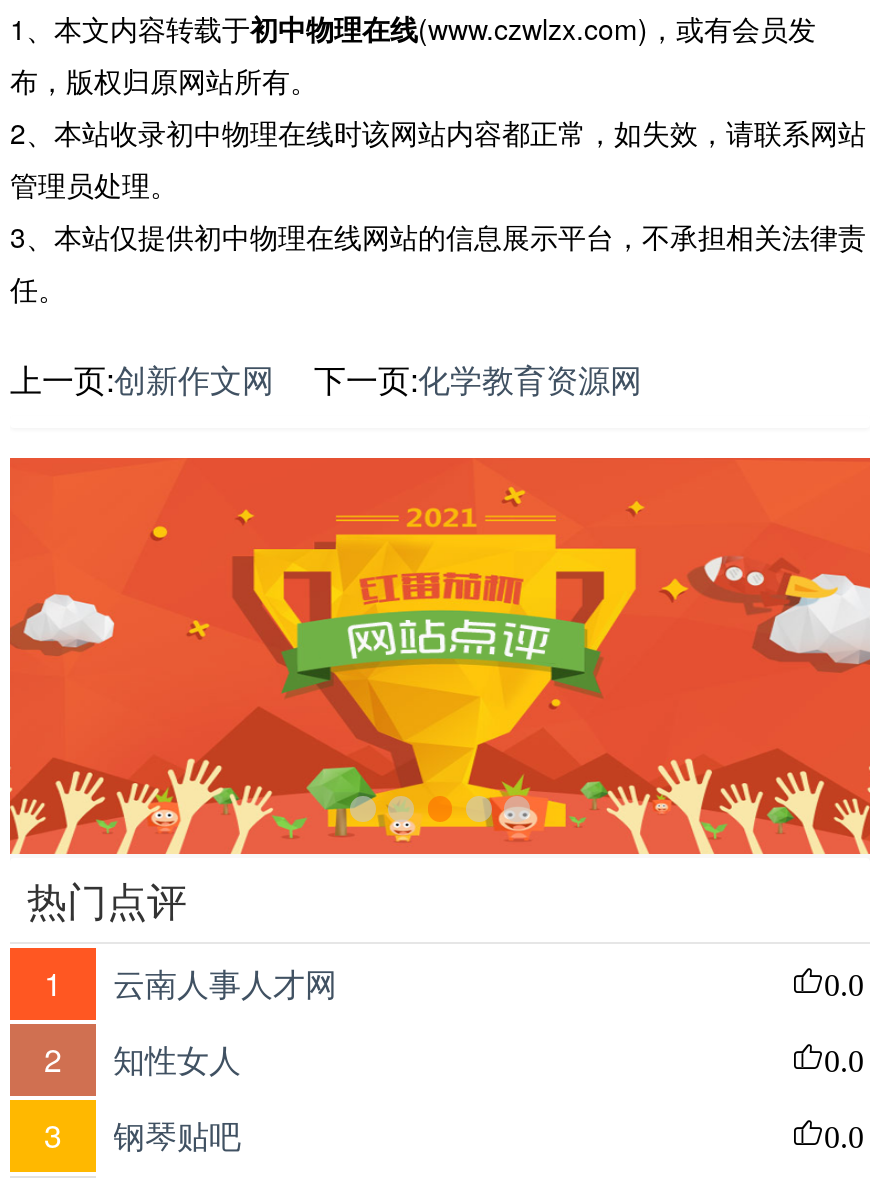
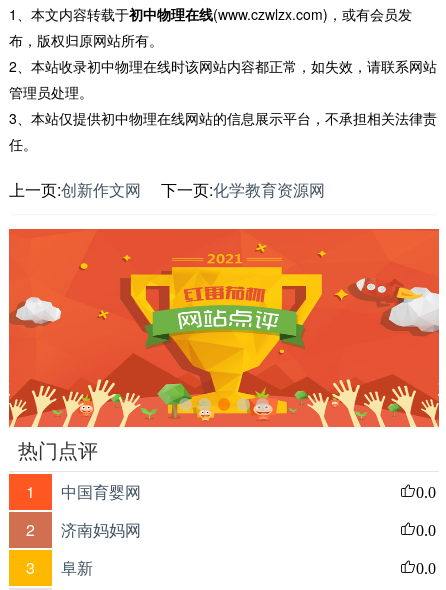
- 云南人事人才网
+ 中国育婴网

- 知性女人
+ 济南妈妈网

- 钢琴贴吧
+ 阜新
